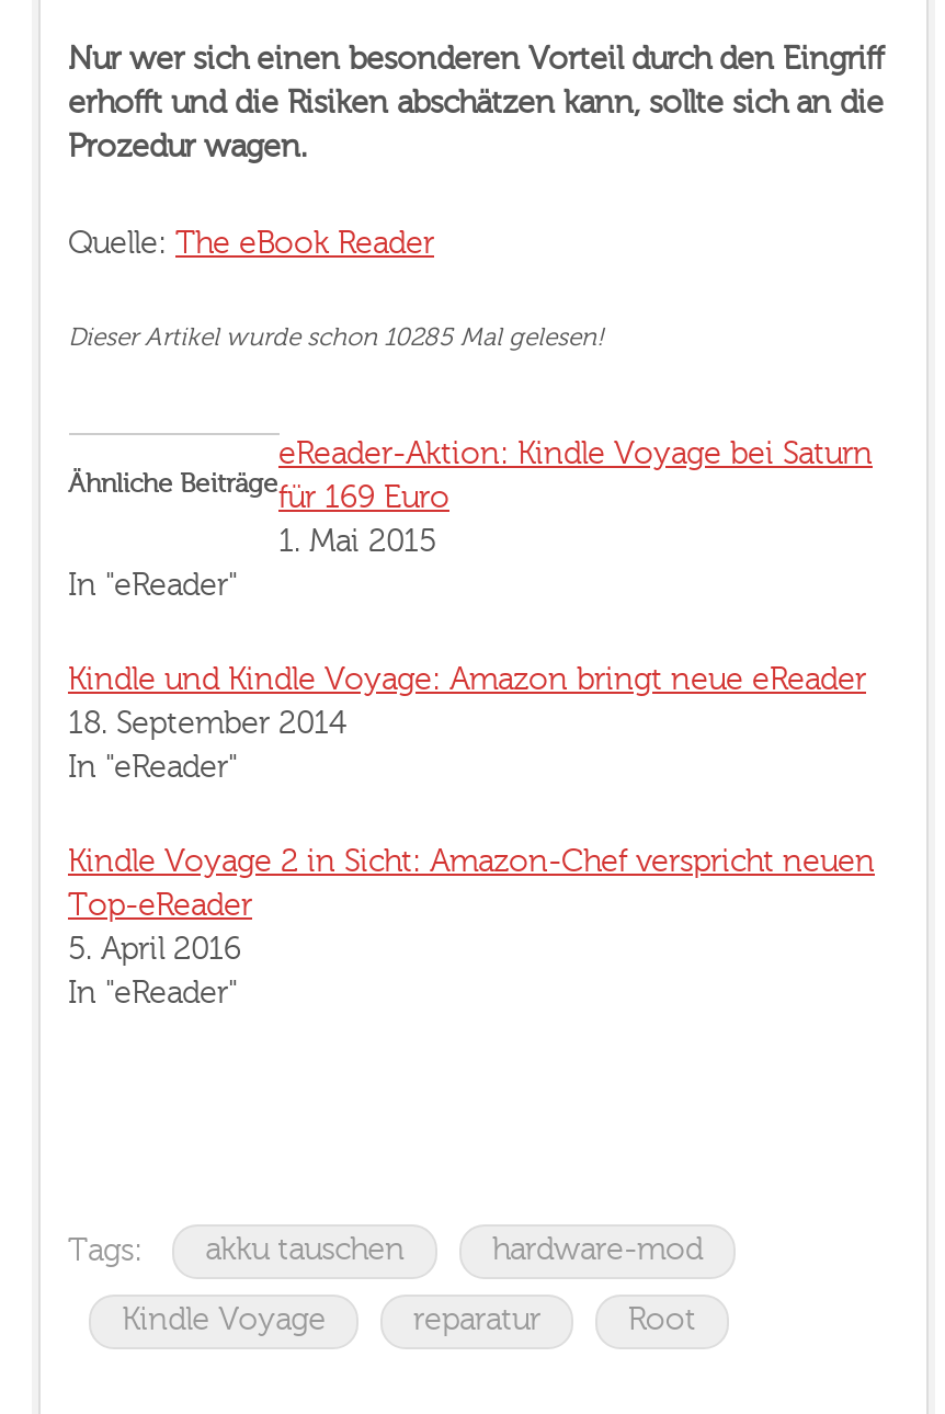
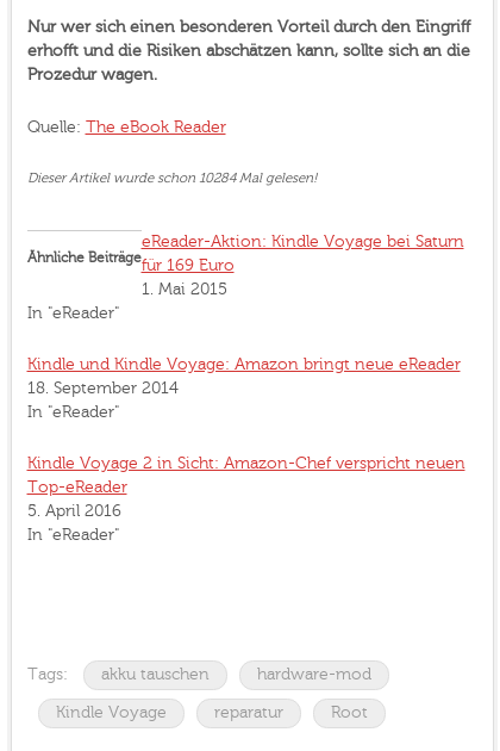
- Dieser Artikel wurde schon 10285 Mal gelesen!
+ Dieser Artikel wurde schon 10284 Mal gelesen!
